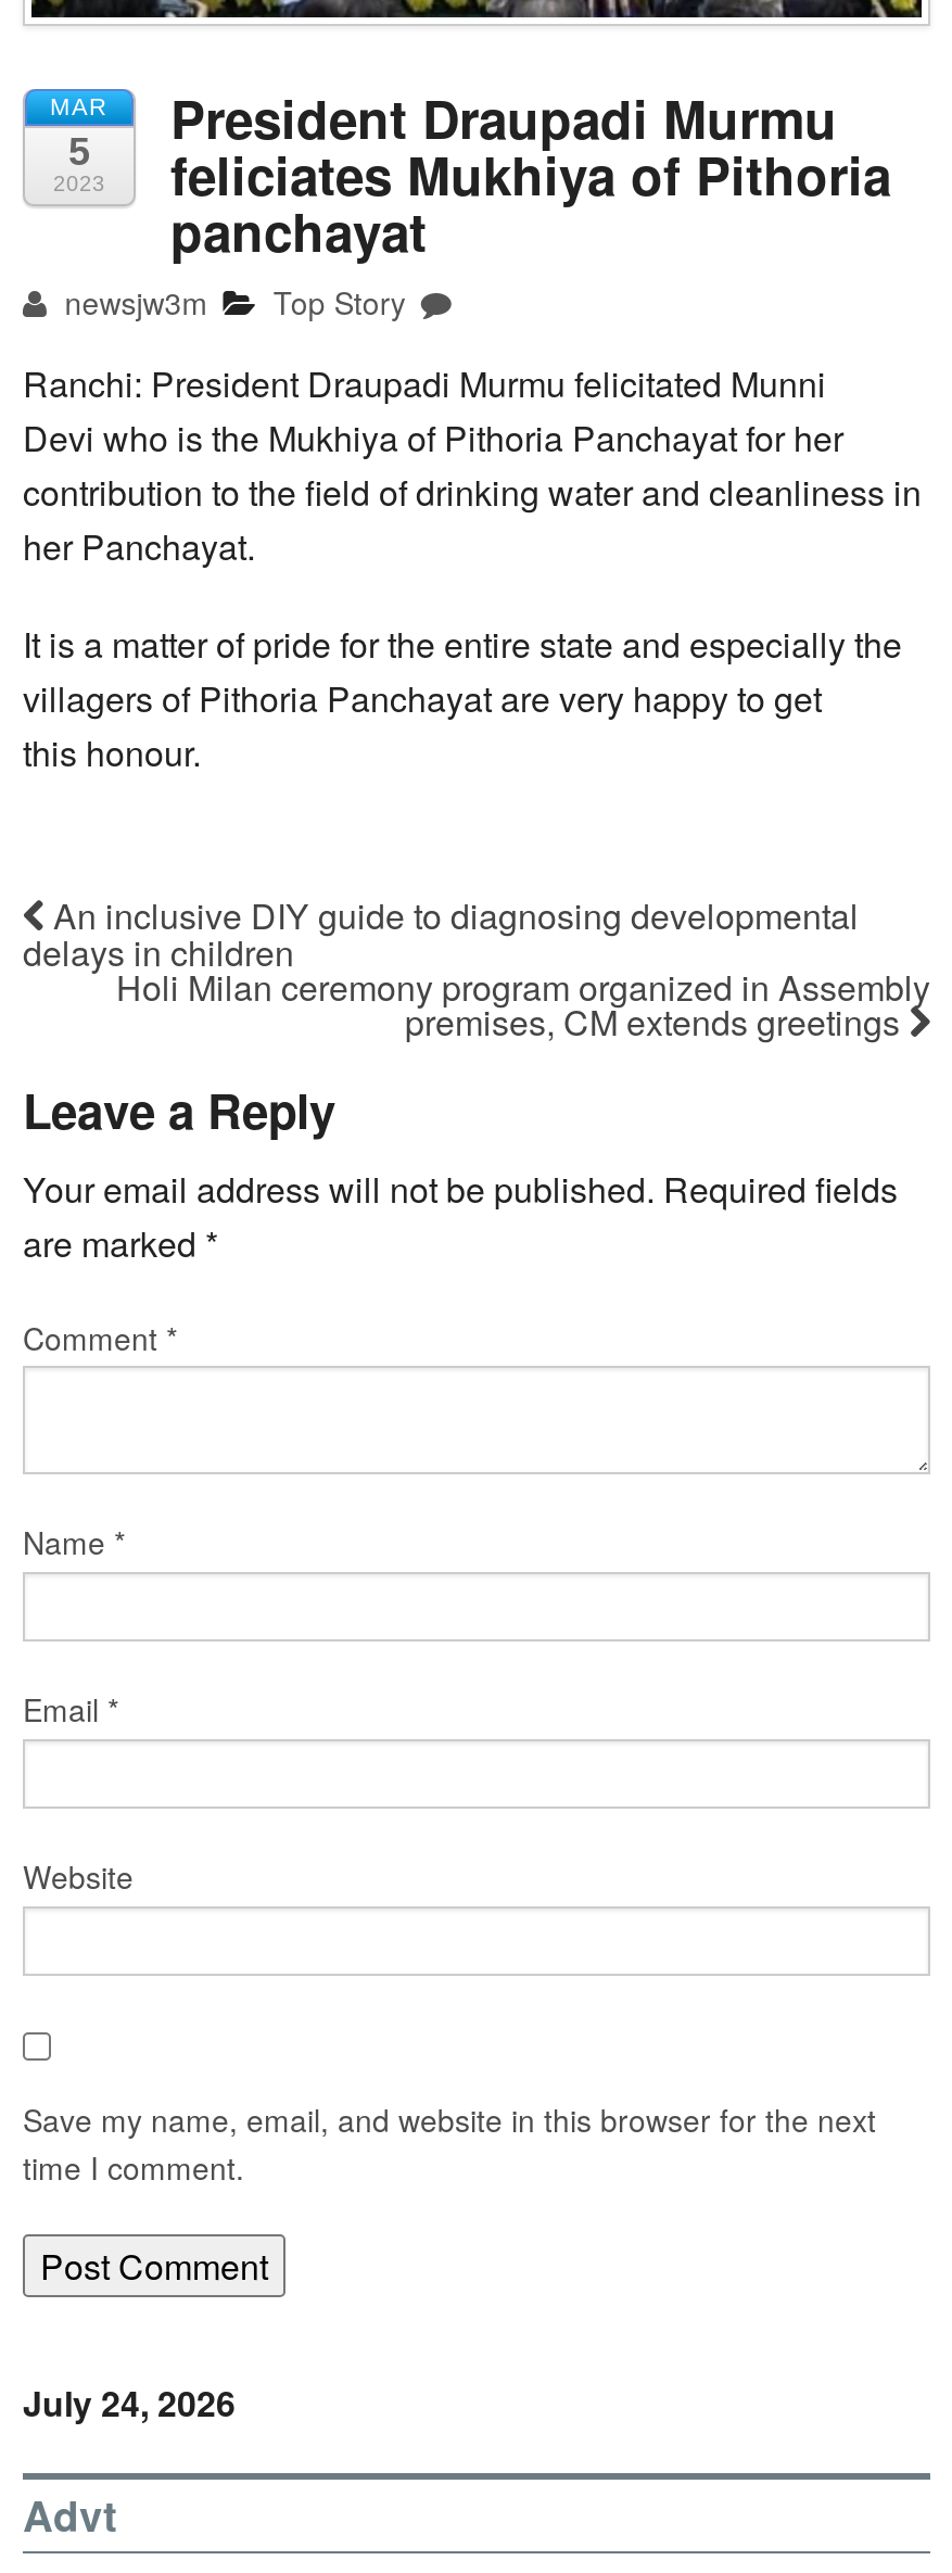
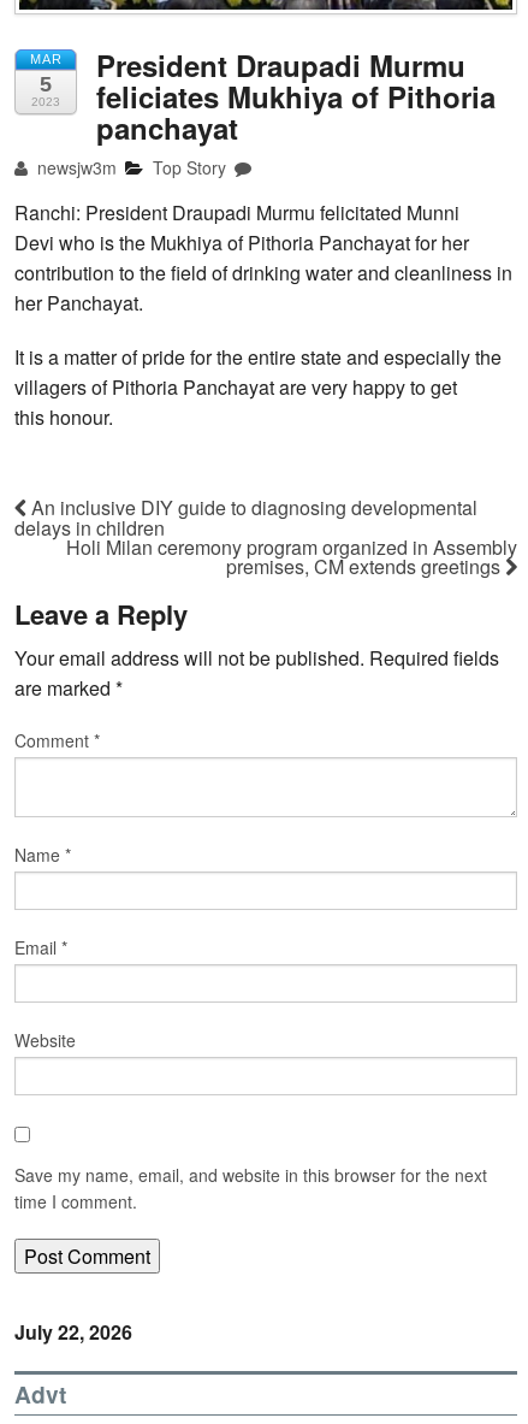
- July 24, 2026
+ July 22, 2026
